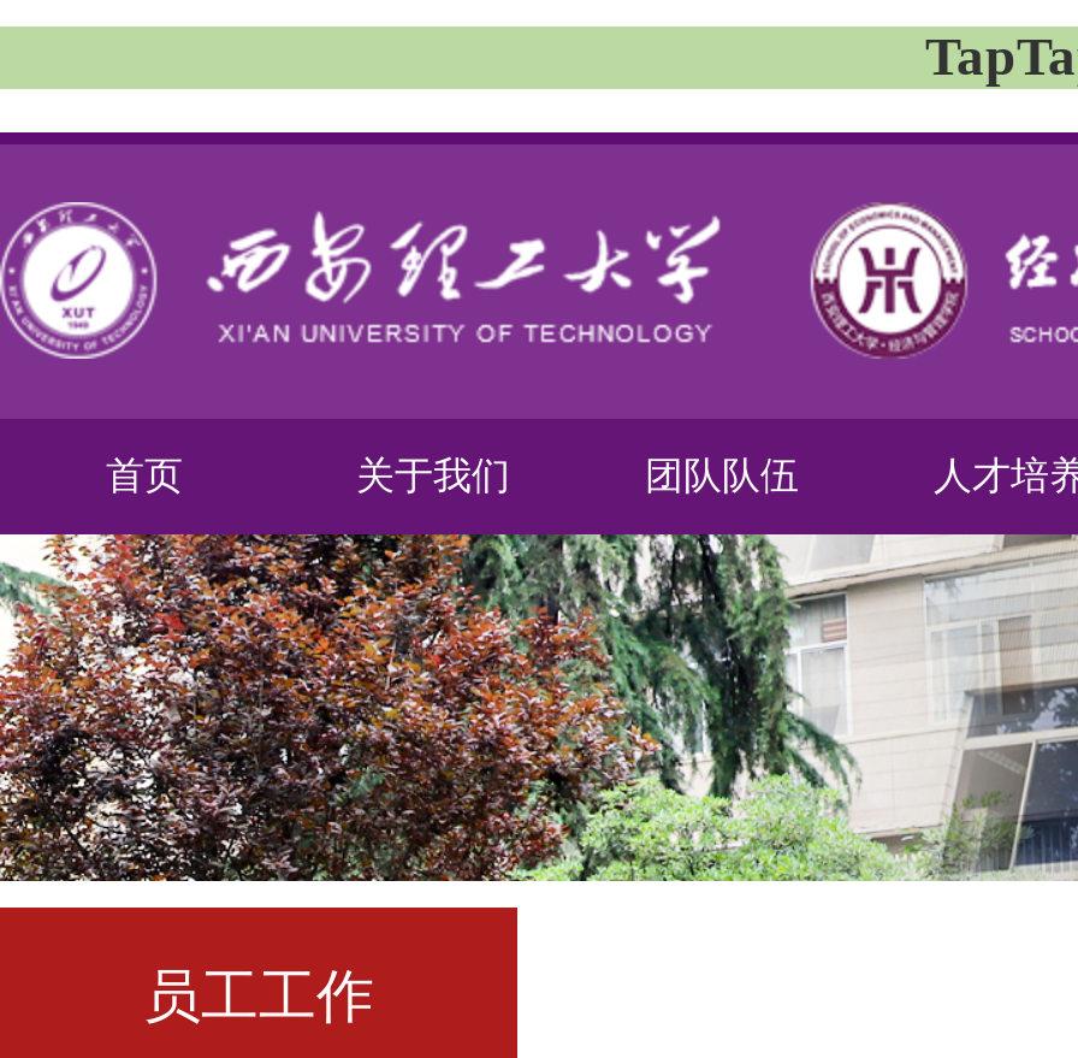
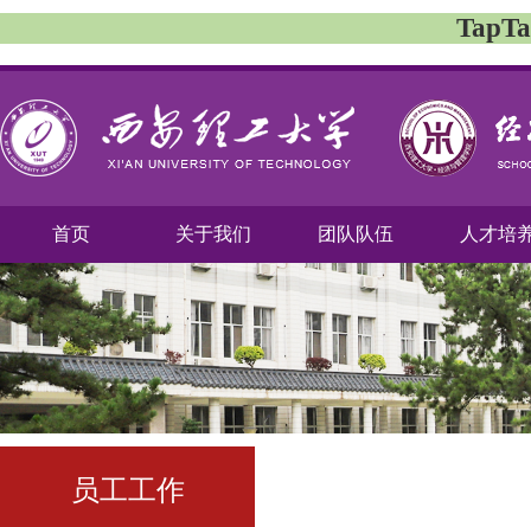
- [image]
+ [image]
